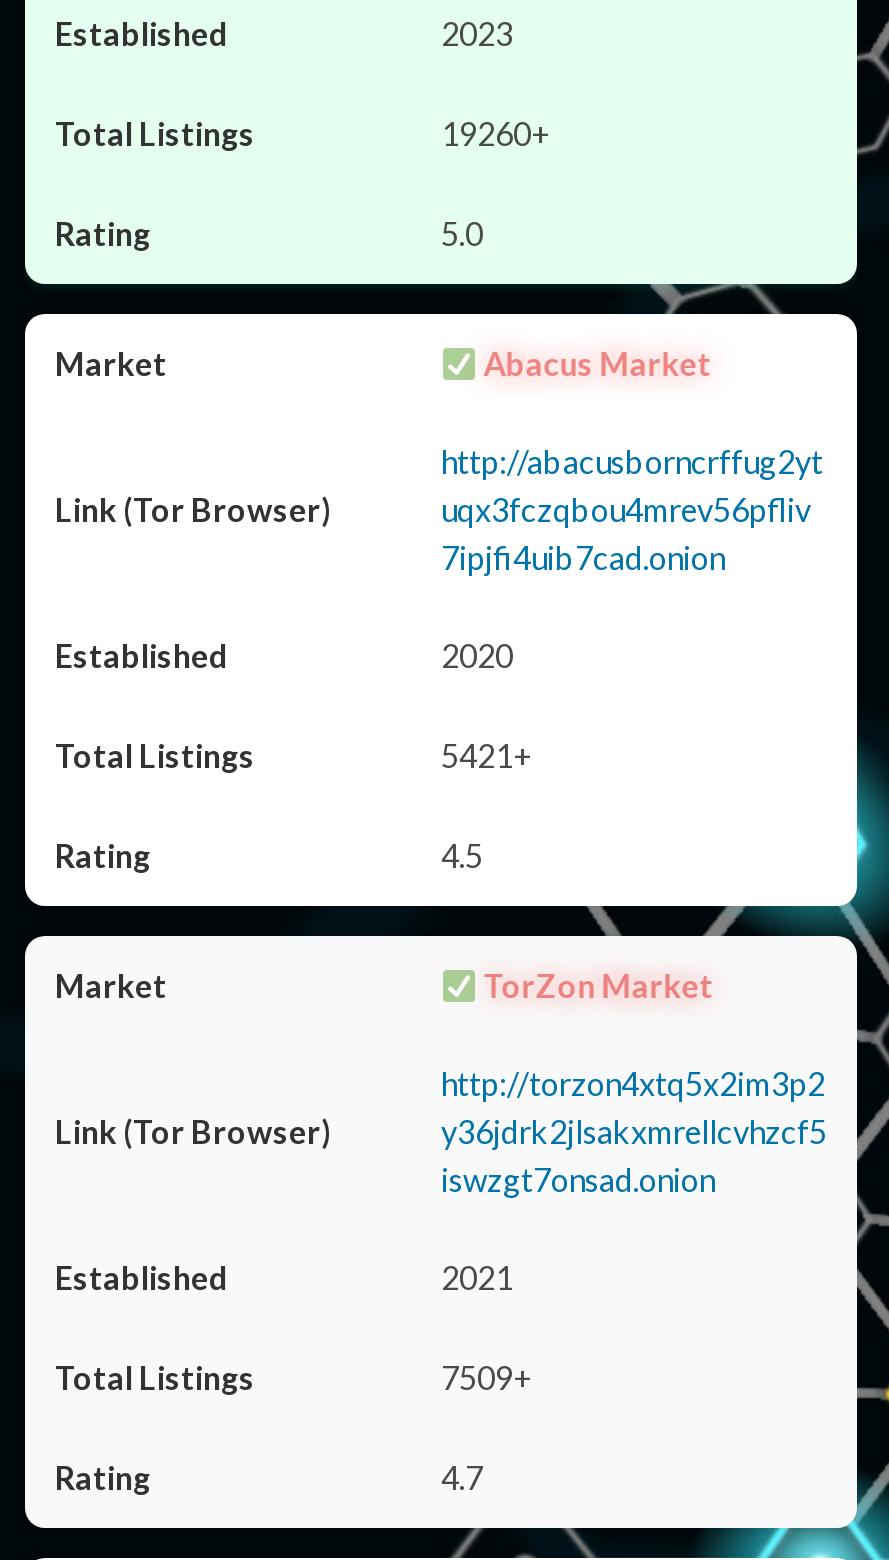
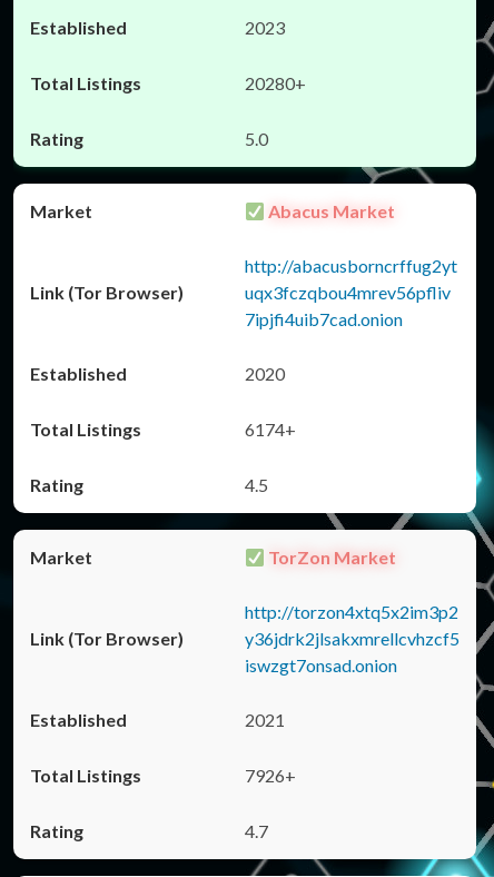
- 19260+
+ 20280+

- 5421+
+ 6174+

- 7509+
+ 7926+
